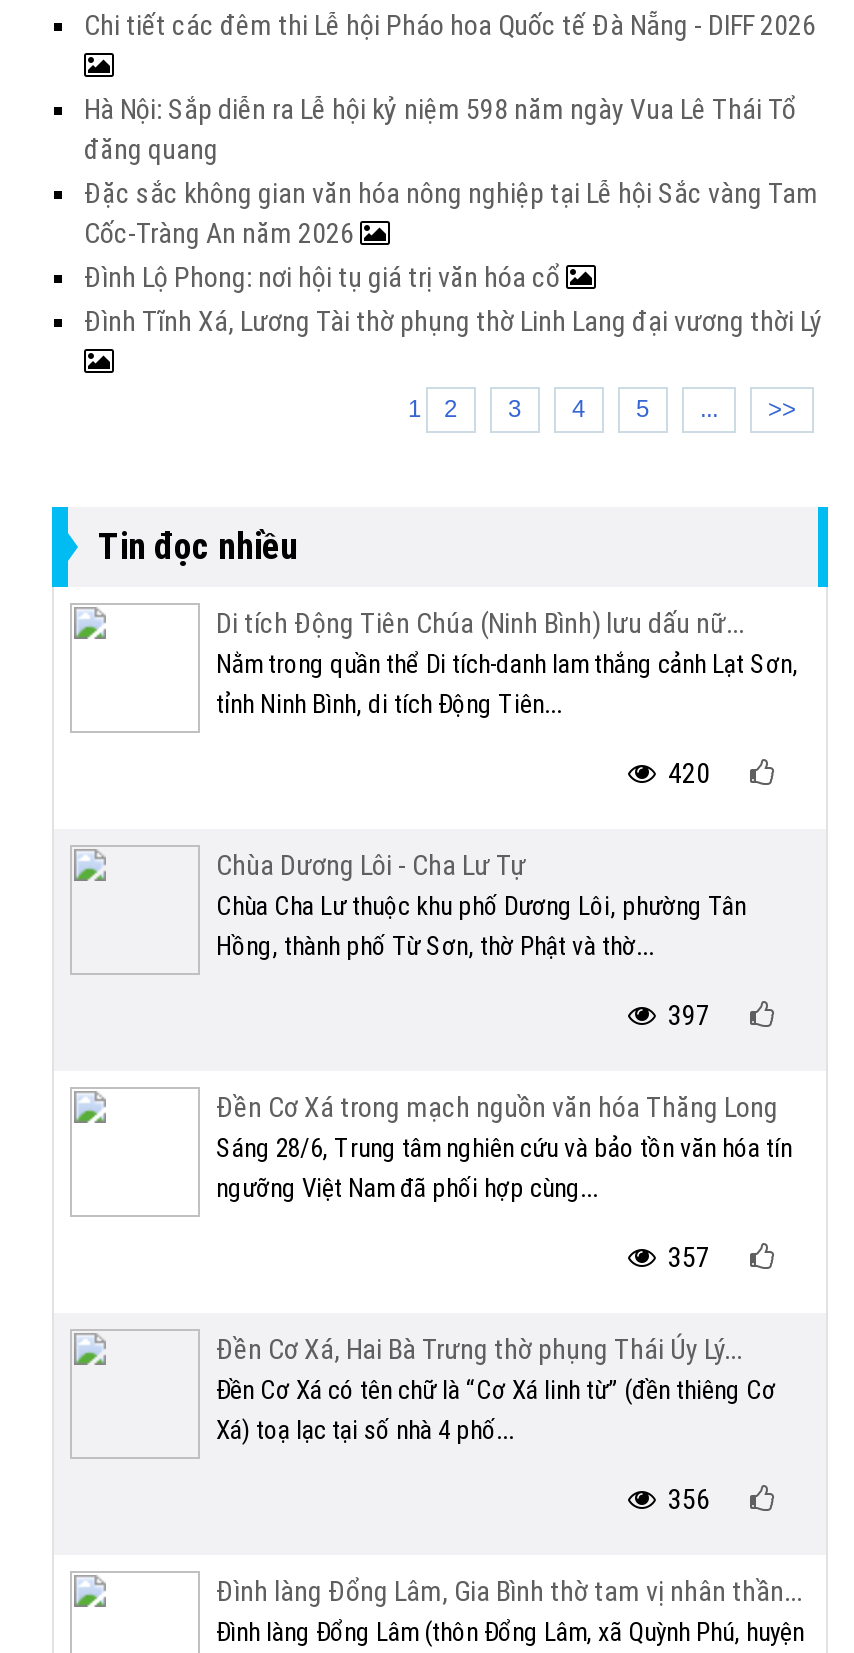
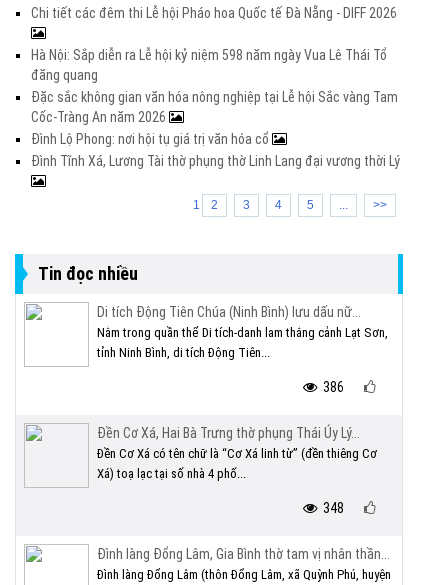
- 420
- Chùa Dương Lôi - Cha Lư Tự
- Chùa Cha Lư thuộc khu phố Dương Lôi, phường Tân
- Hồng, thành phố Từ Sơn, thờ Phật và thờ...
- 397
- Đền Cơ Xá trong mạch nguồn văn hóa Thăng Long
- Sáng 28/6, Trung tâm nghiên cứu và bảo tồn văn hóa tín
- ngưỡng Việt Nam đã phối hợp cùng...
- 357
+ 386

- 356
+ 348
